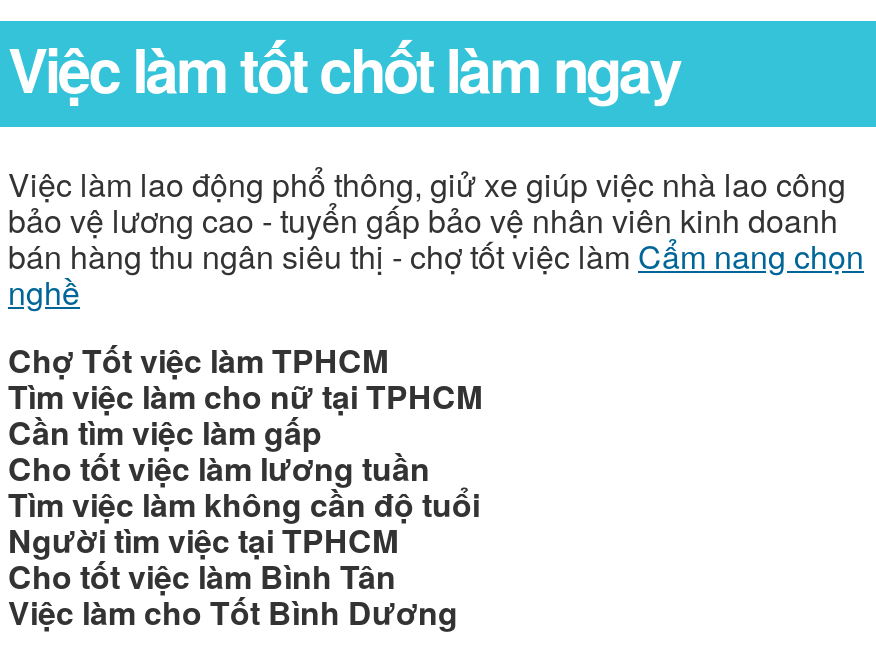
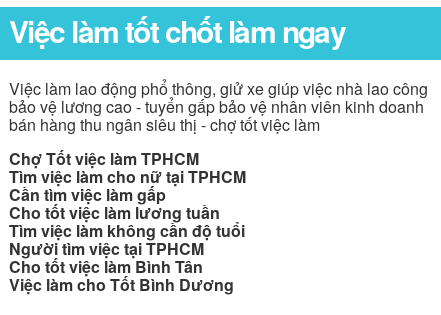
- bán hàng thu ngân siêu thị - chợ tốt việc làmCẩm nang chọn
- nghề
+ bán hàng thu ngân siêu thị - chợ tốt việc làm
